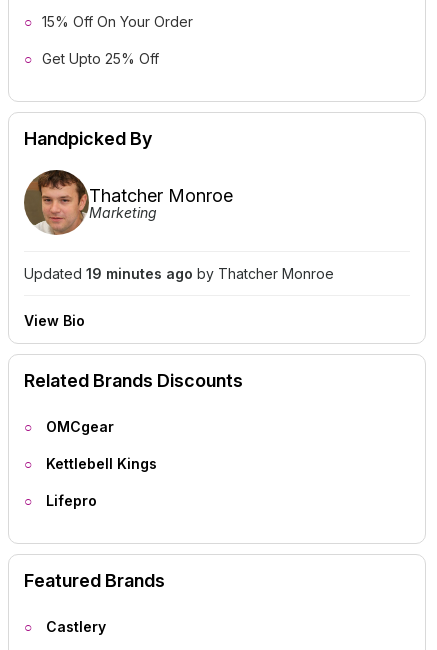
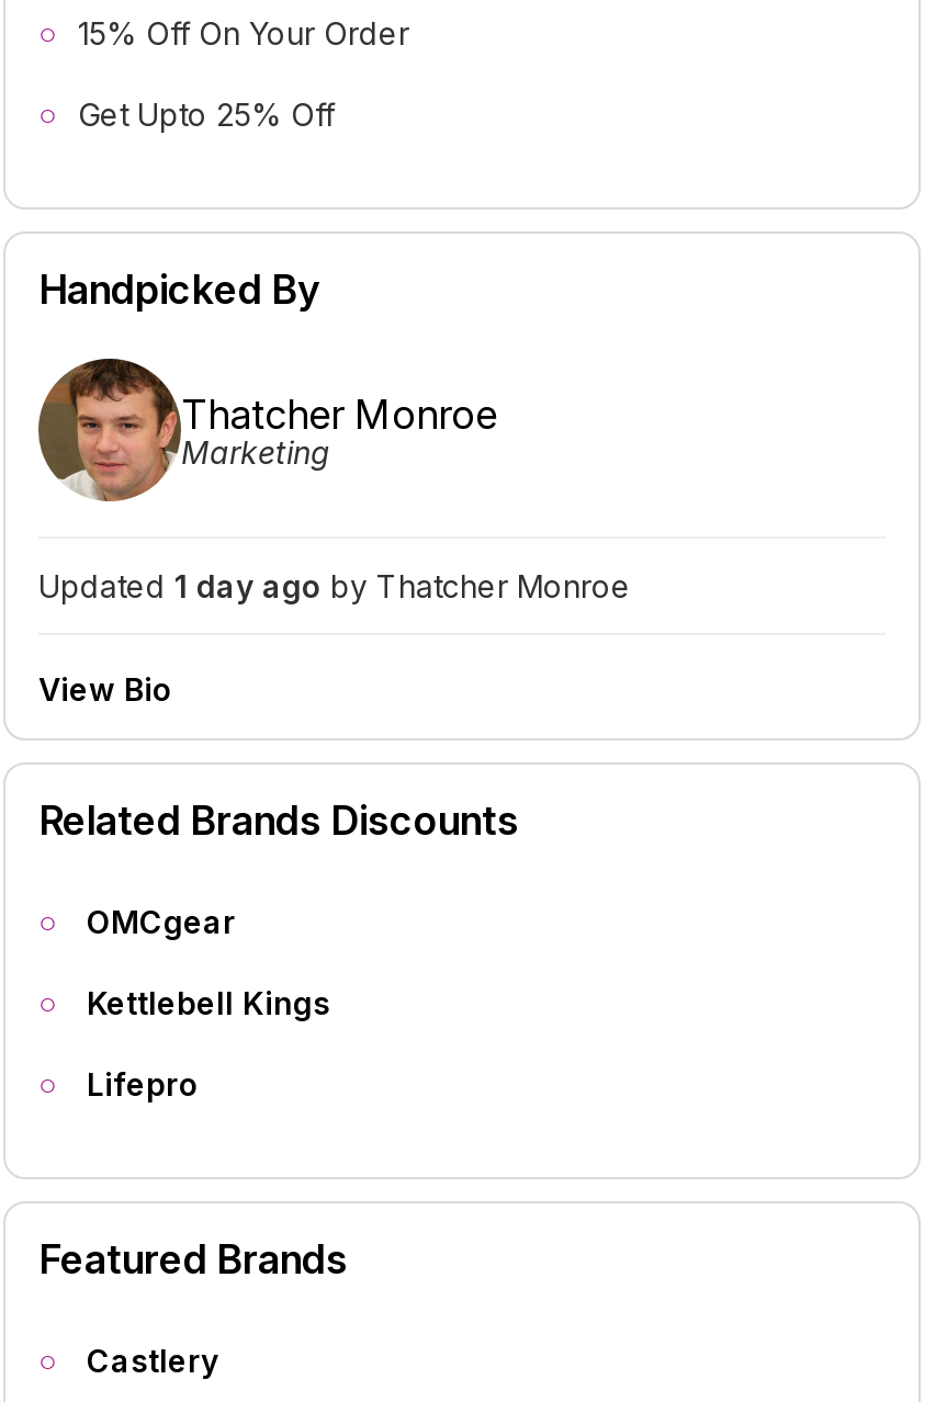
- Updated 19 minutes ago by Thatcher Monroe
+ Updated 1 day ago by Thatcher Monroe
